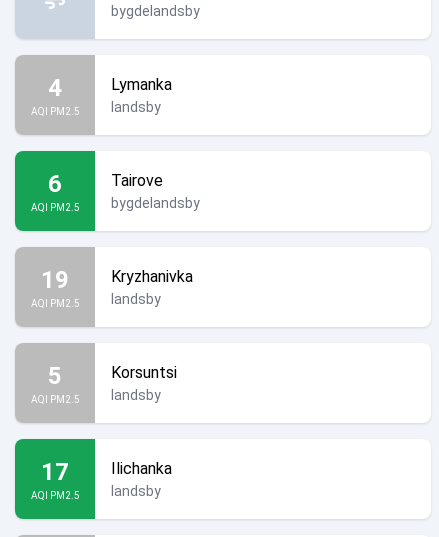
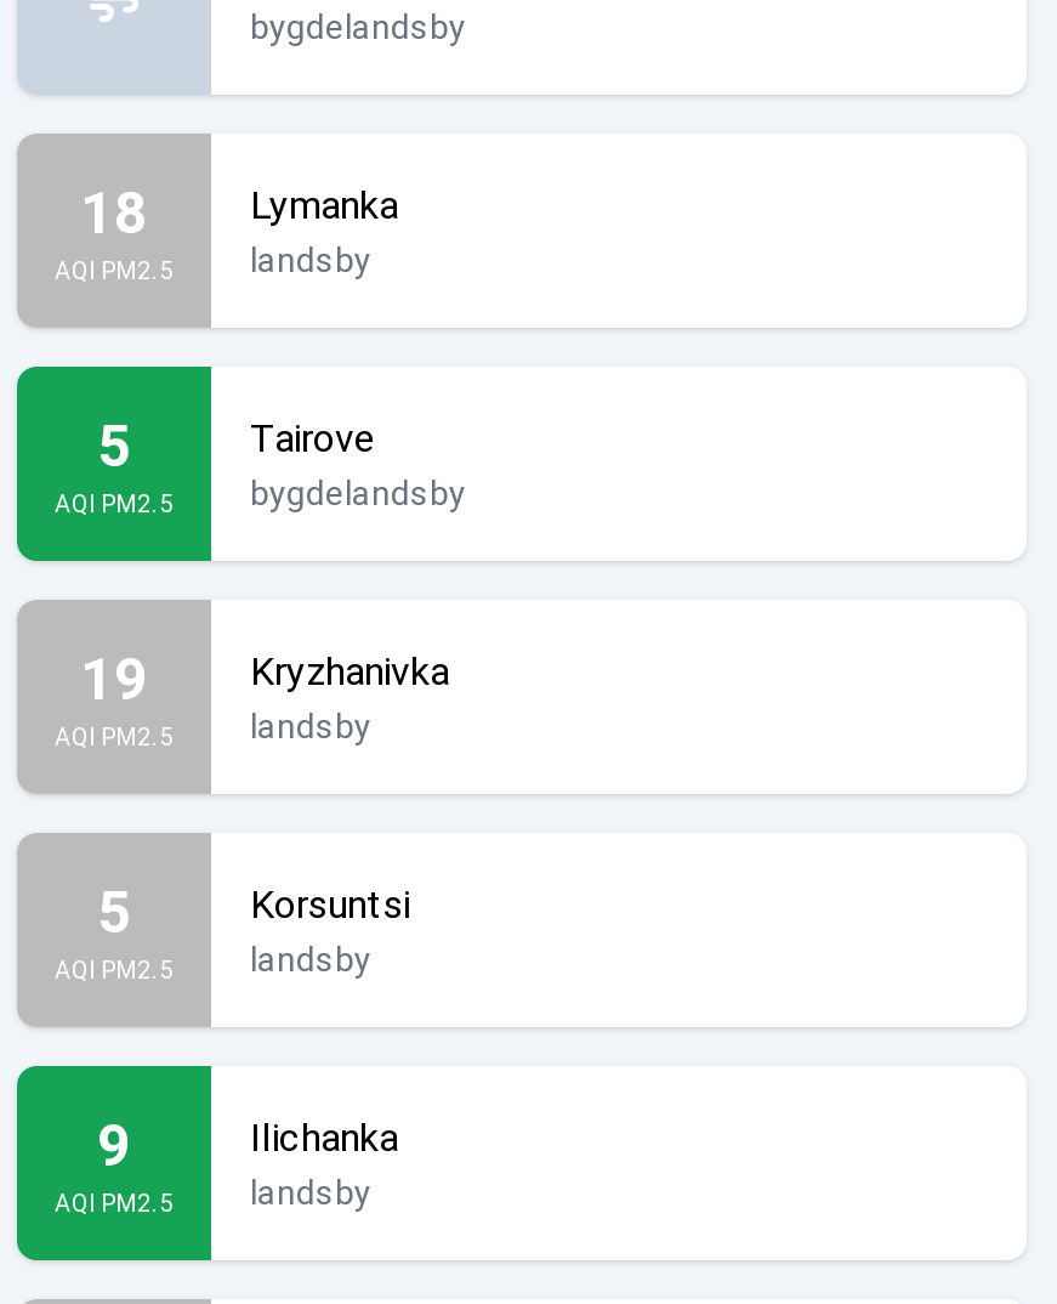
- 4
+ 18

- 6
+ 5

- 17
+ 9
